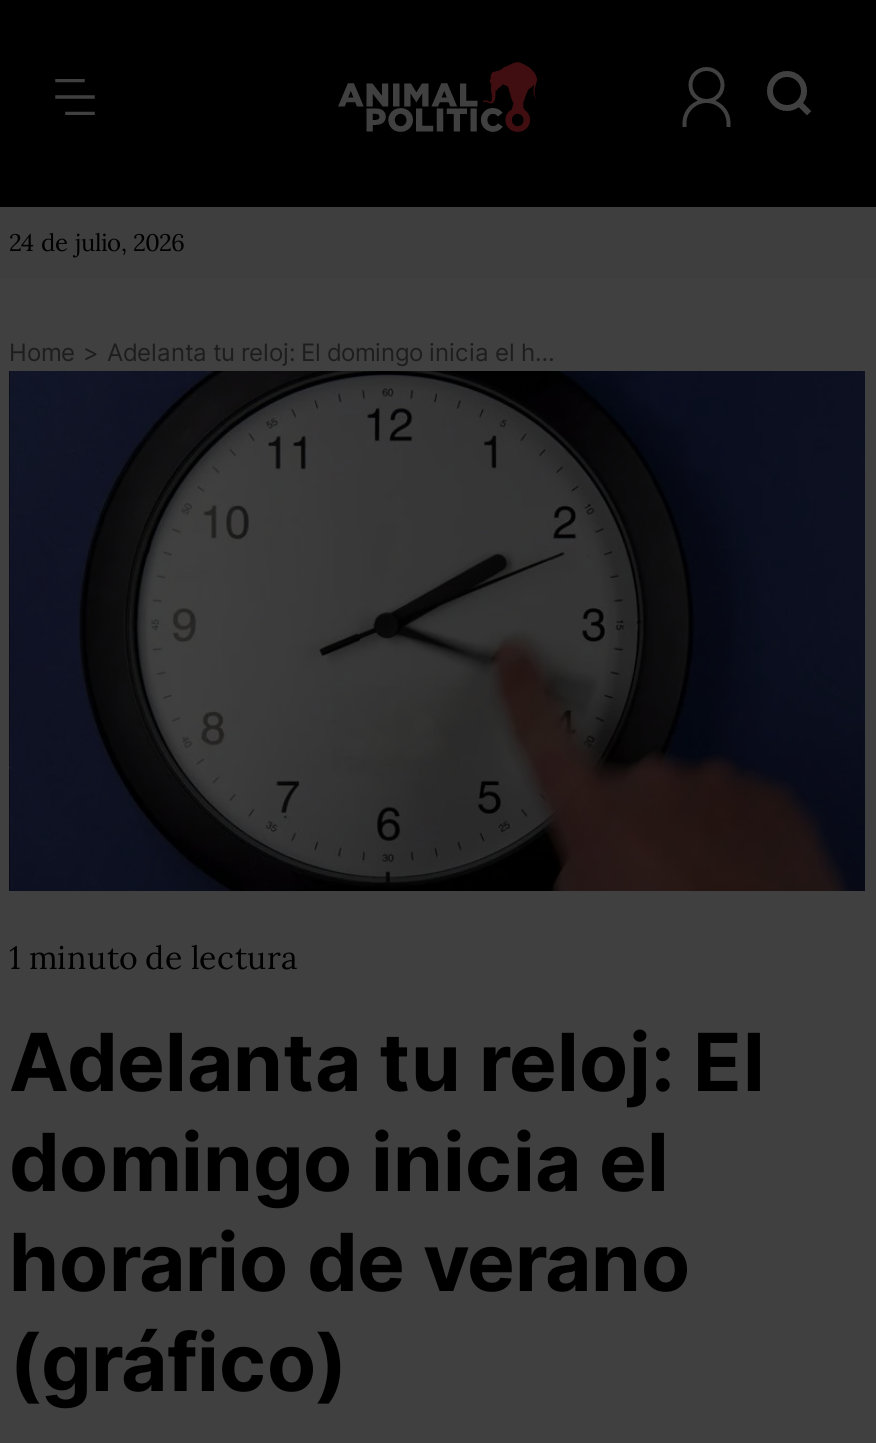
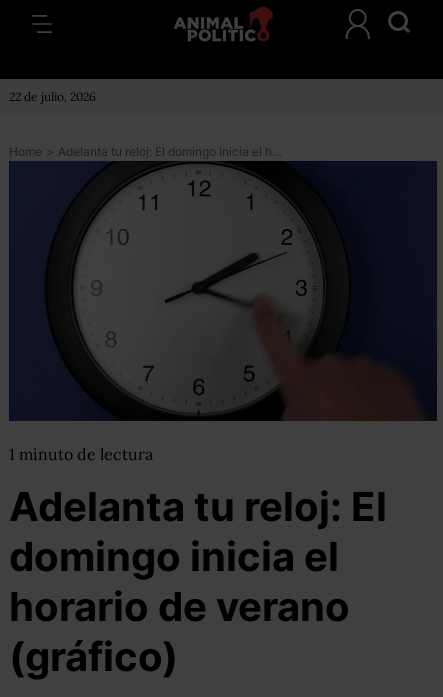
- 24 de julio, 2026
+ 22 de julio, 2026
